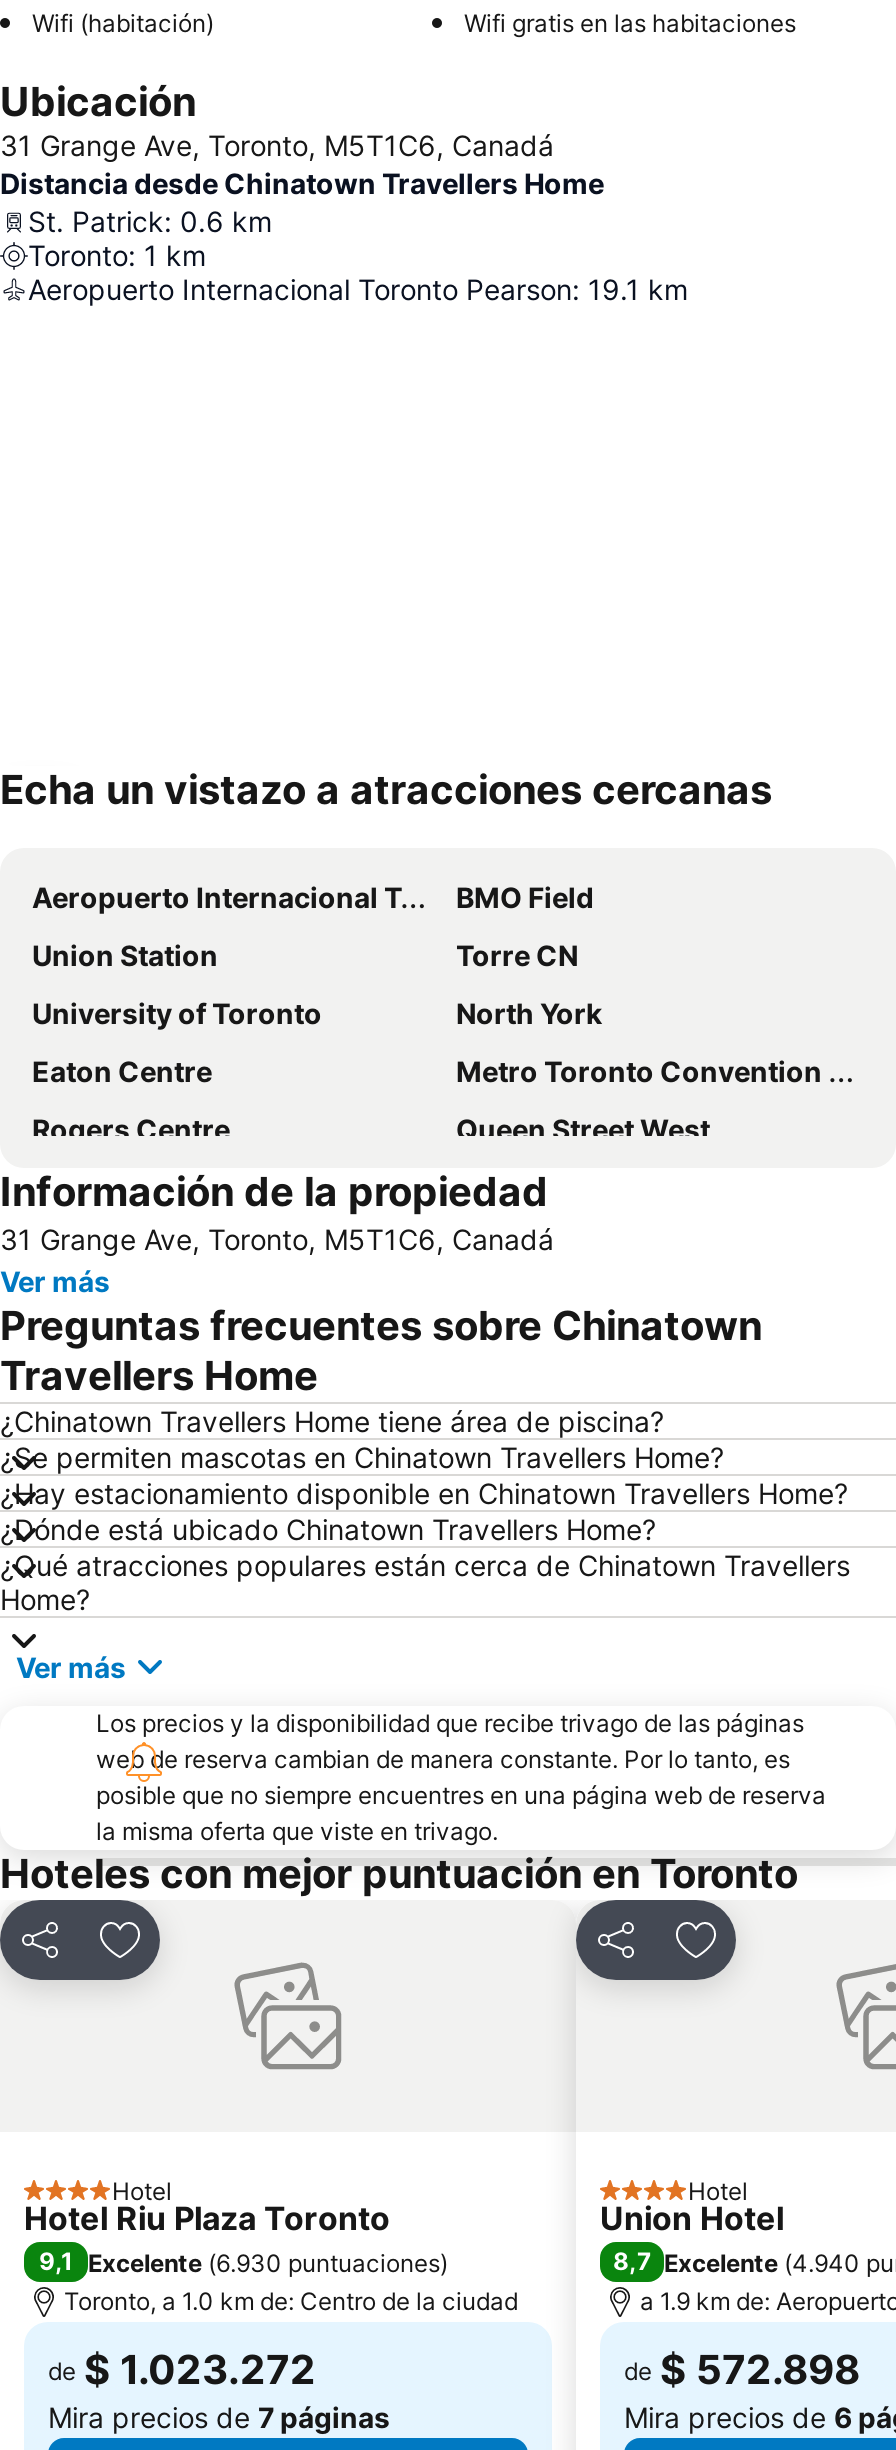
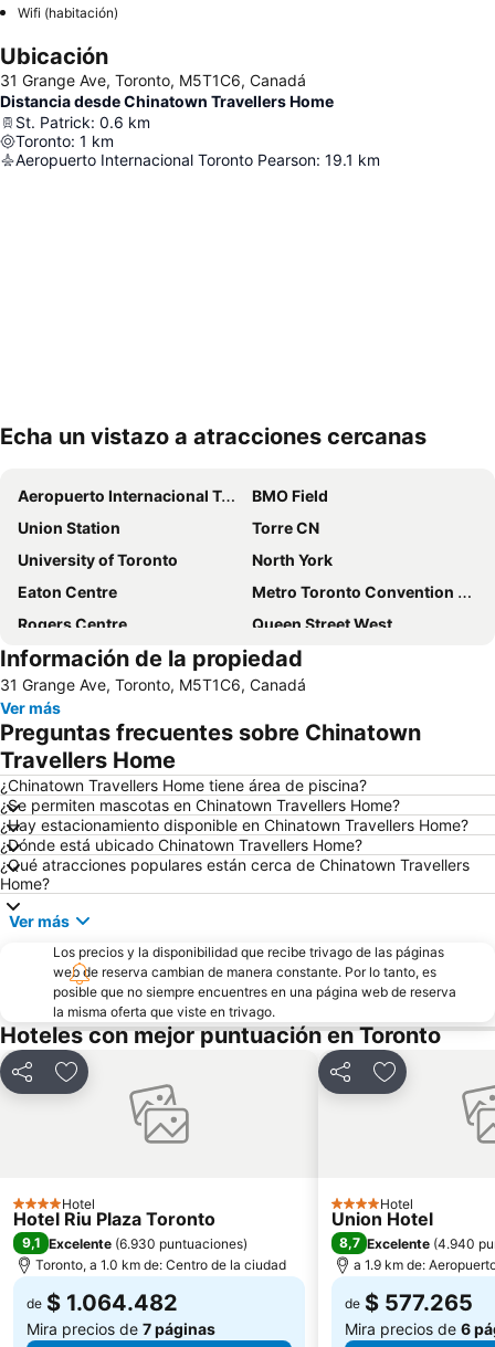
- Wifi gratis en las habitaciones

- de $ 1.023.272
+ de $ 1.064.482

- de $ 572.898
+ de $ 577.265
